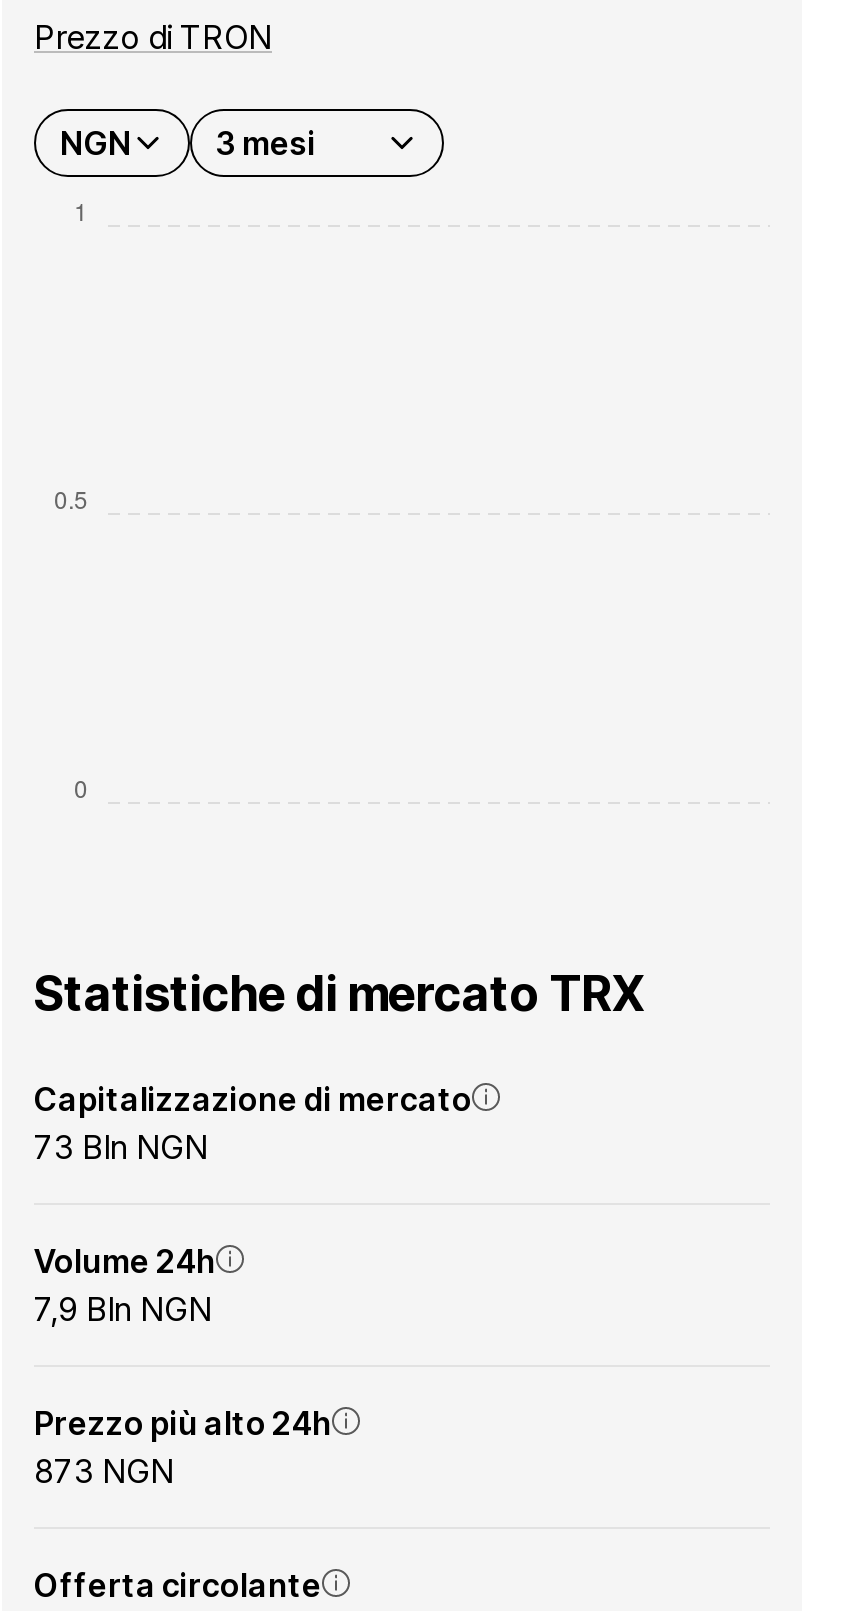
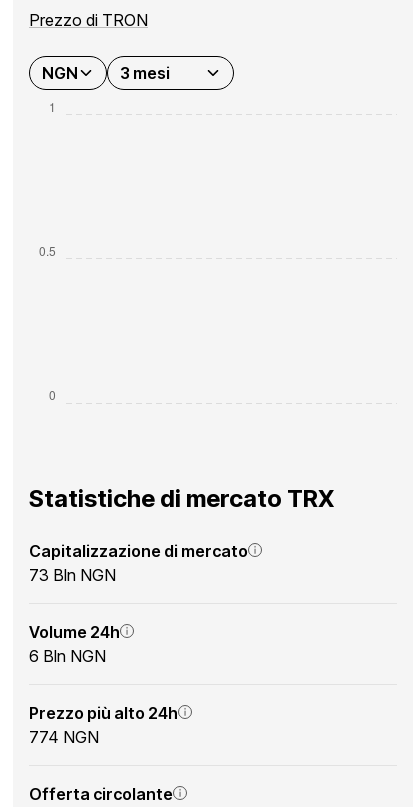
- 7,9 Bln NGN
+ 6 Bln NGN

- 873 NGN
+ 774 NGN
